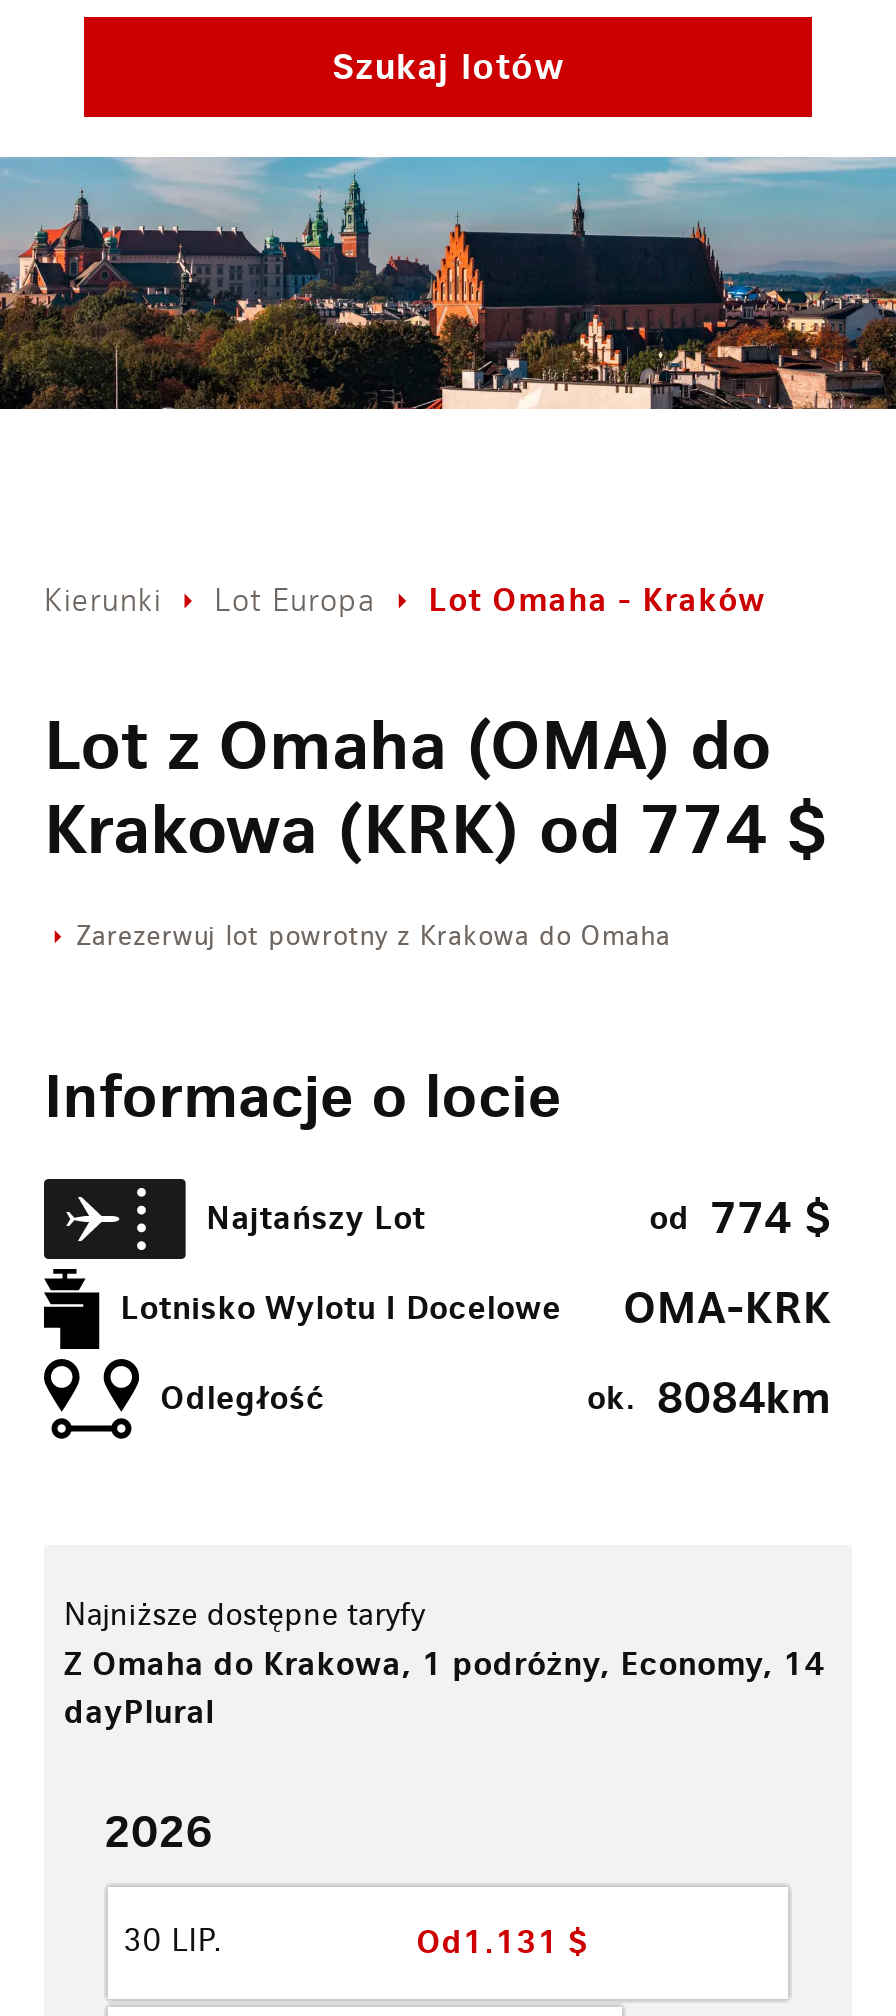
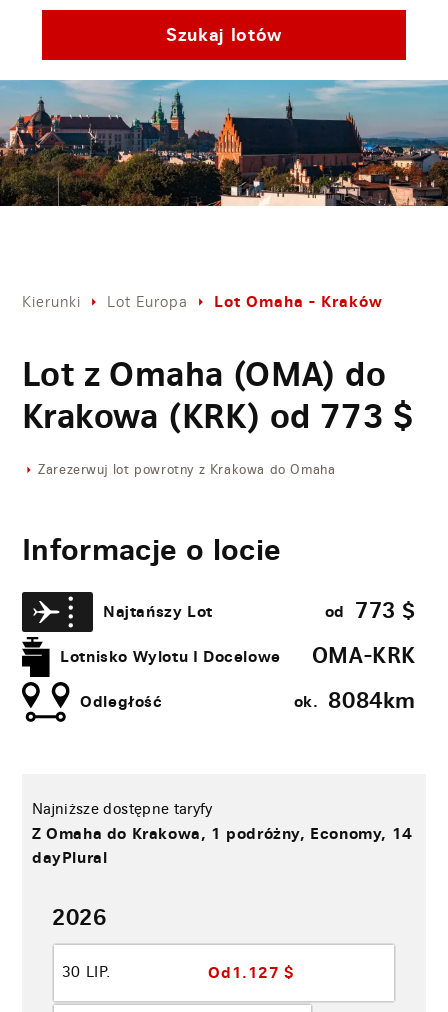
- Krakowa (KRK) od 774 $
+ Krakowa (KRK) od 773 $

- od 774 $
+ od 773 $

- Od1.131 $
+ Od1.127 $
